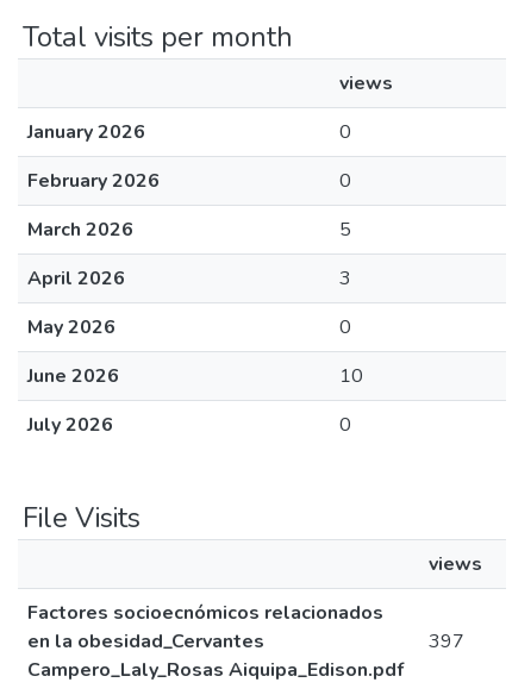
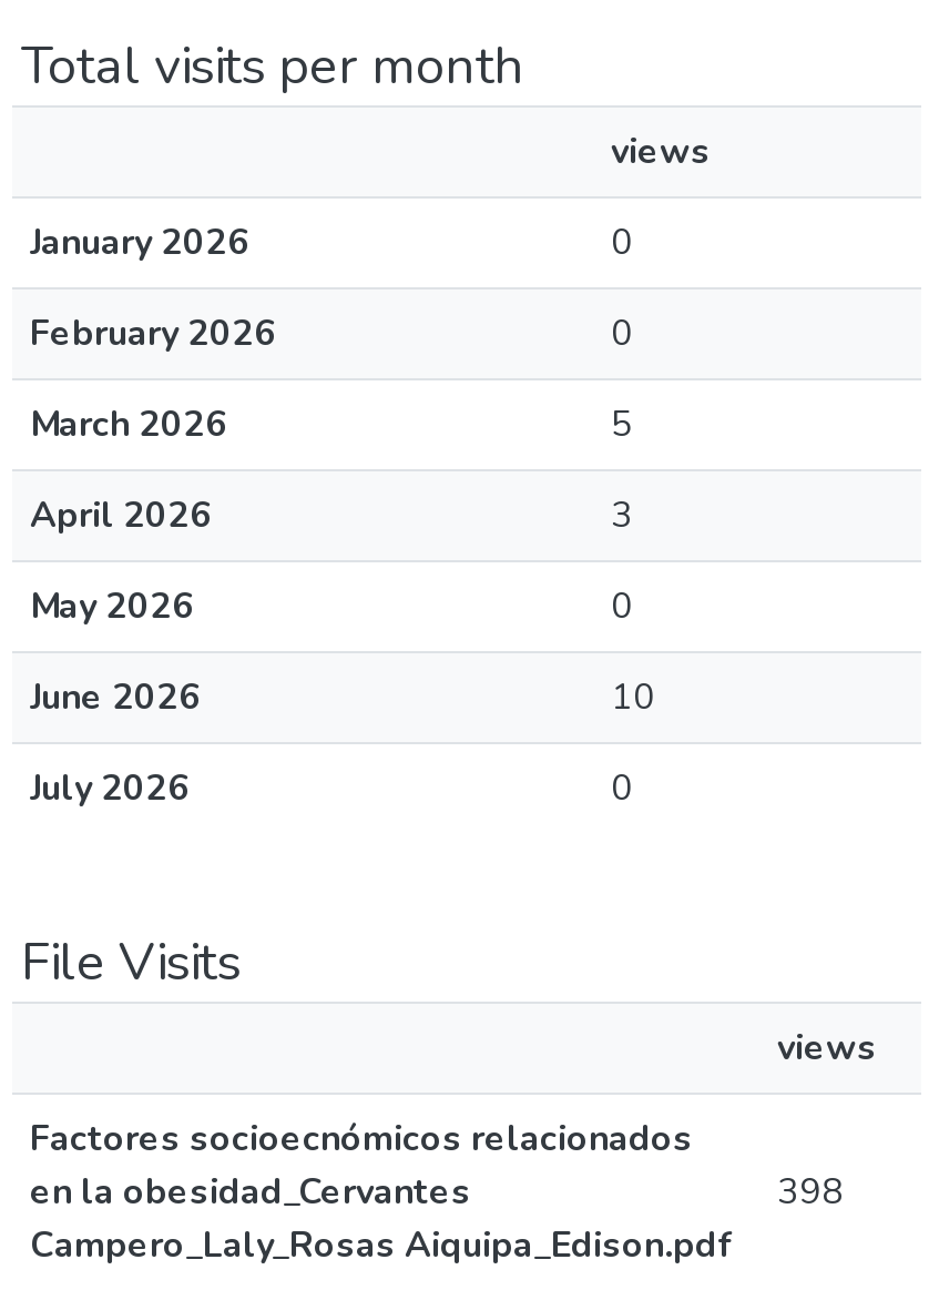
- 397
+ 398
